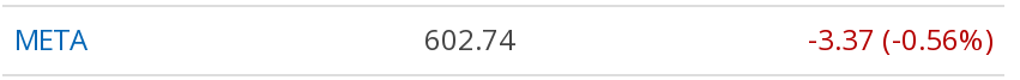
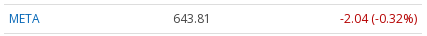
- 602.74
+ 643.81

- -3.37 (-0.56%)
+ -2.04 (-0.32%)
